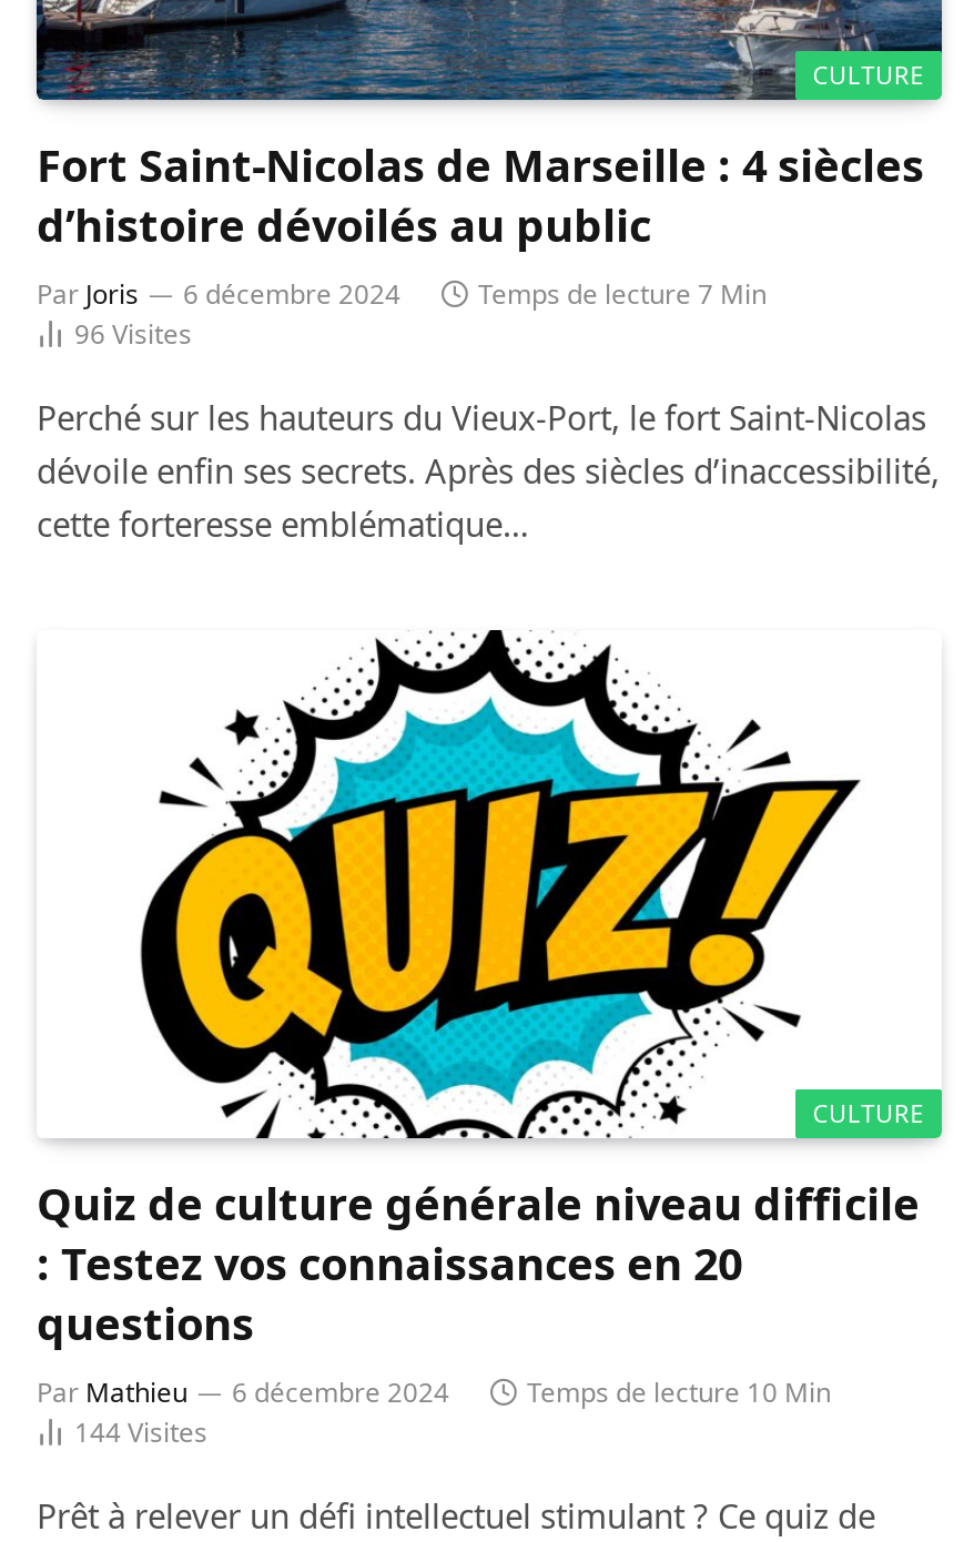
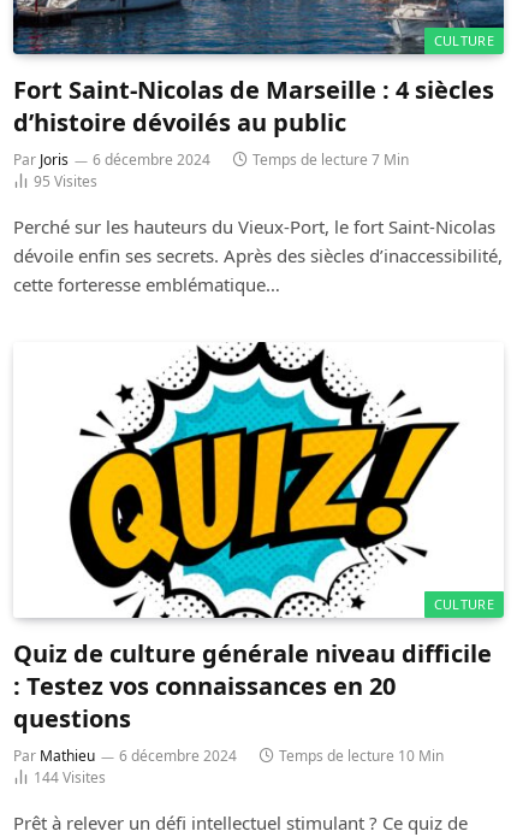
- 96 Visites
+ 95 Visites
